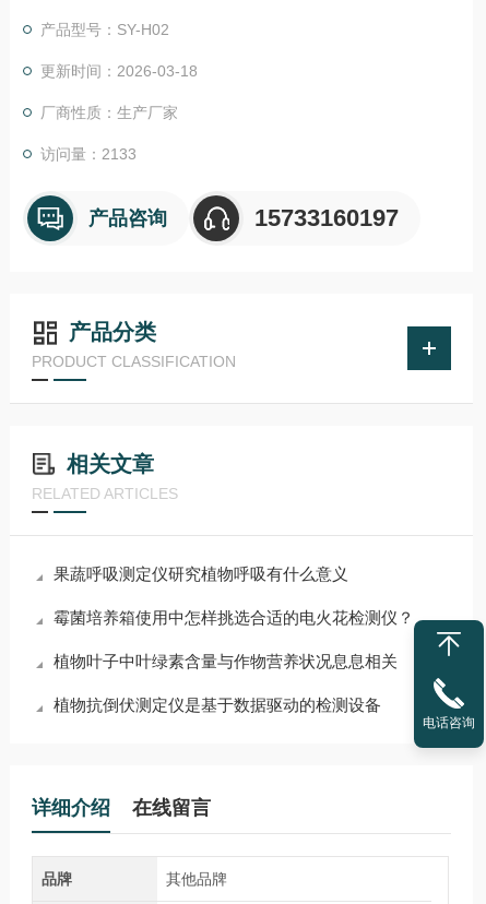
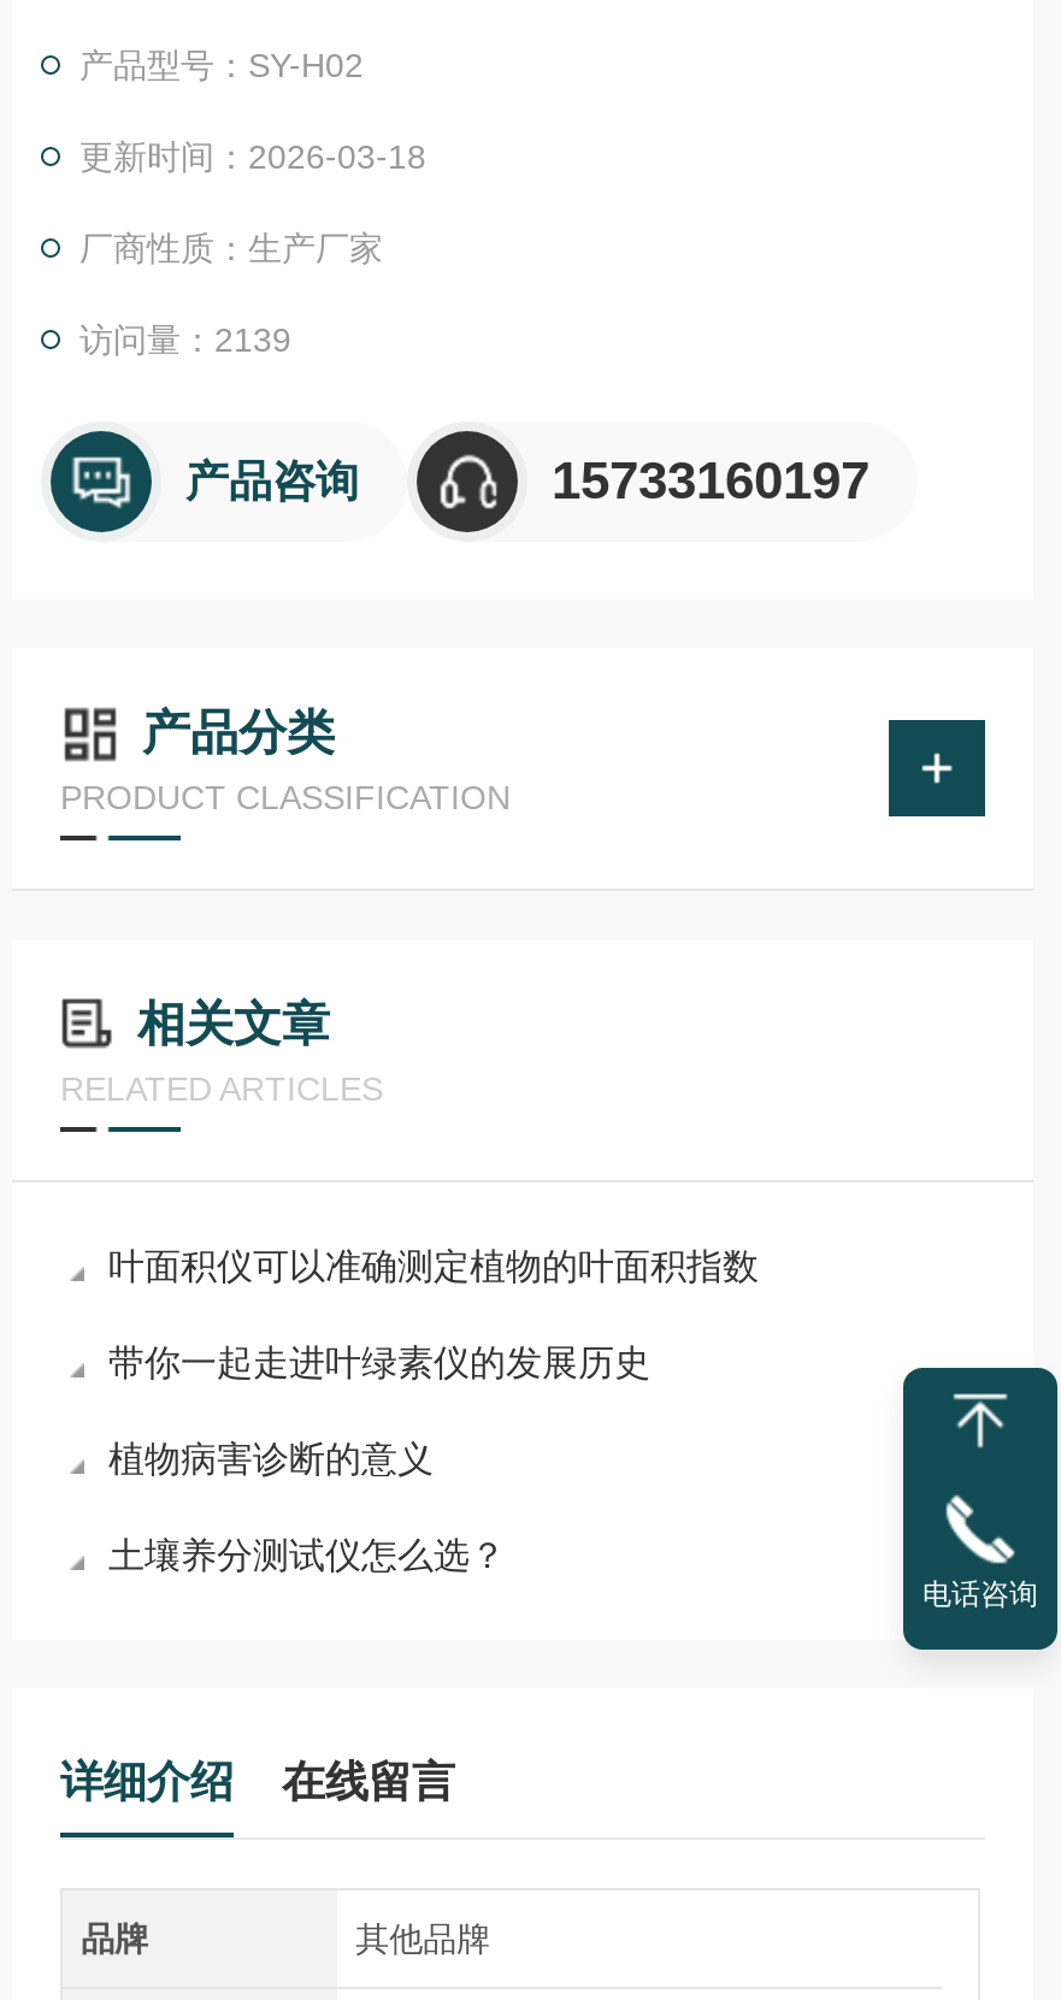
- 访问量：2133
+ 访问量：2139

- 果蔬呼吸测定仪研究植物呼吸有什么意义
+ 叶面积仪可以准确测定植物的叶面积指数

- 霉菌培养箱使用中怎样挑选合适的电火花检测仪？
+ 带你一起走进叶绿素仪的发展历史

- 植物叶子中叶绿素含量与作物营养状况息息相关
+ 植物病害诊断的意义

- 植物抗倒伏测定仪是基于数据驱动的检测设备
+ 土壤养分测试仪怎么选？
